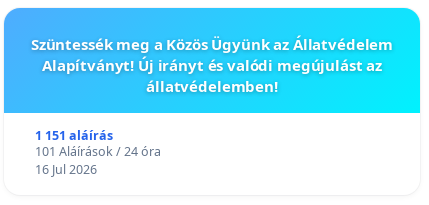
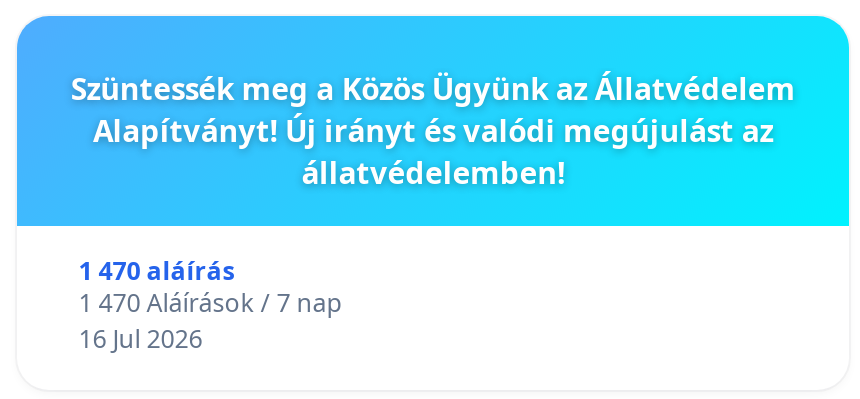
- 1 151 aláírás
+ 1 470 aláírás

- 101 Aláírások / 24 óra
+ 1 470 Aláírások / 7 nap
